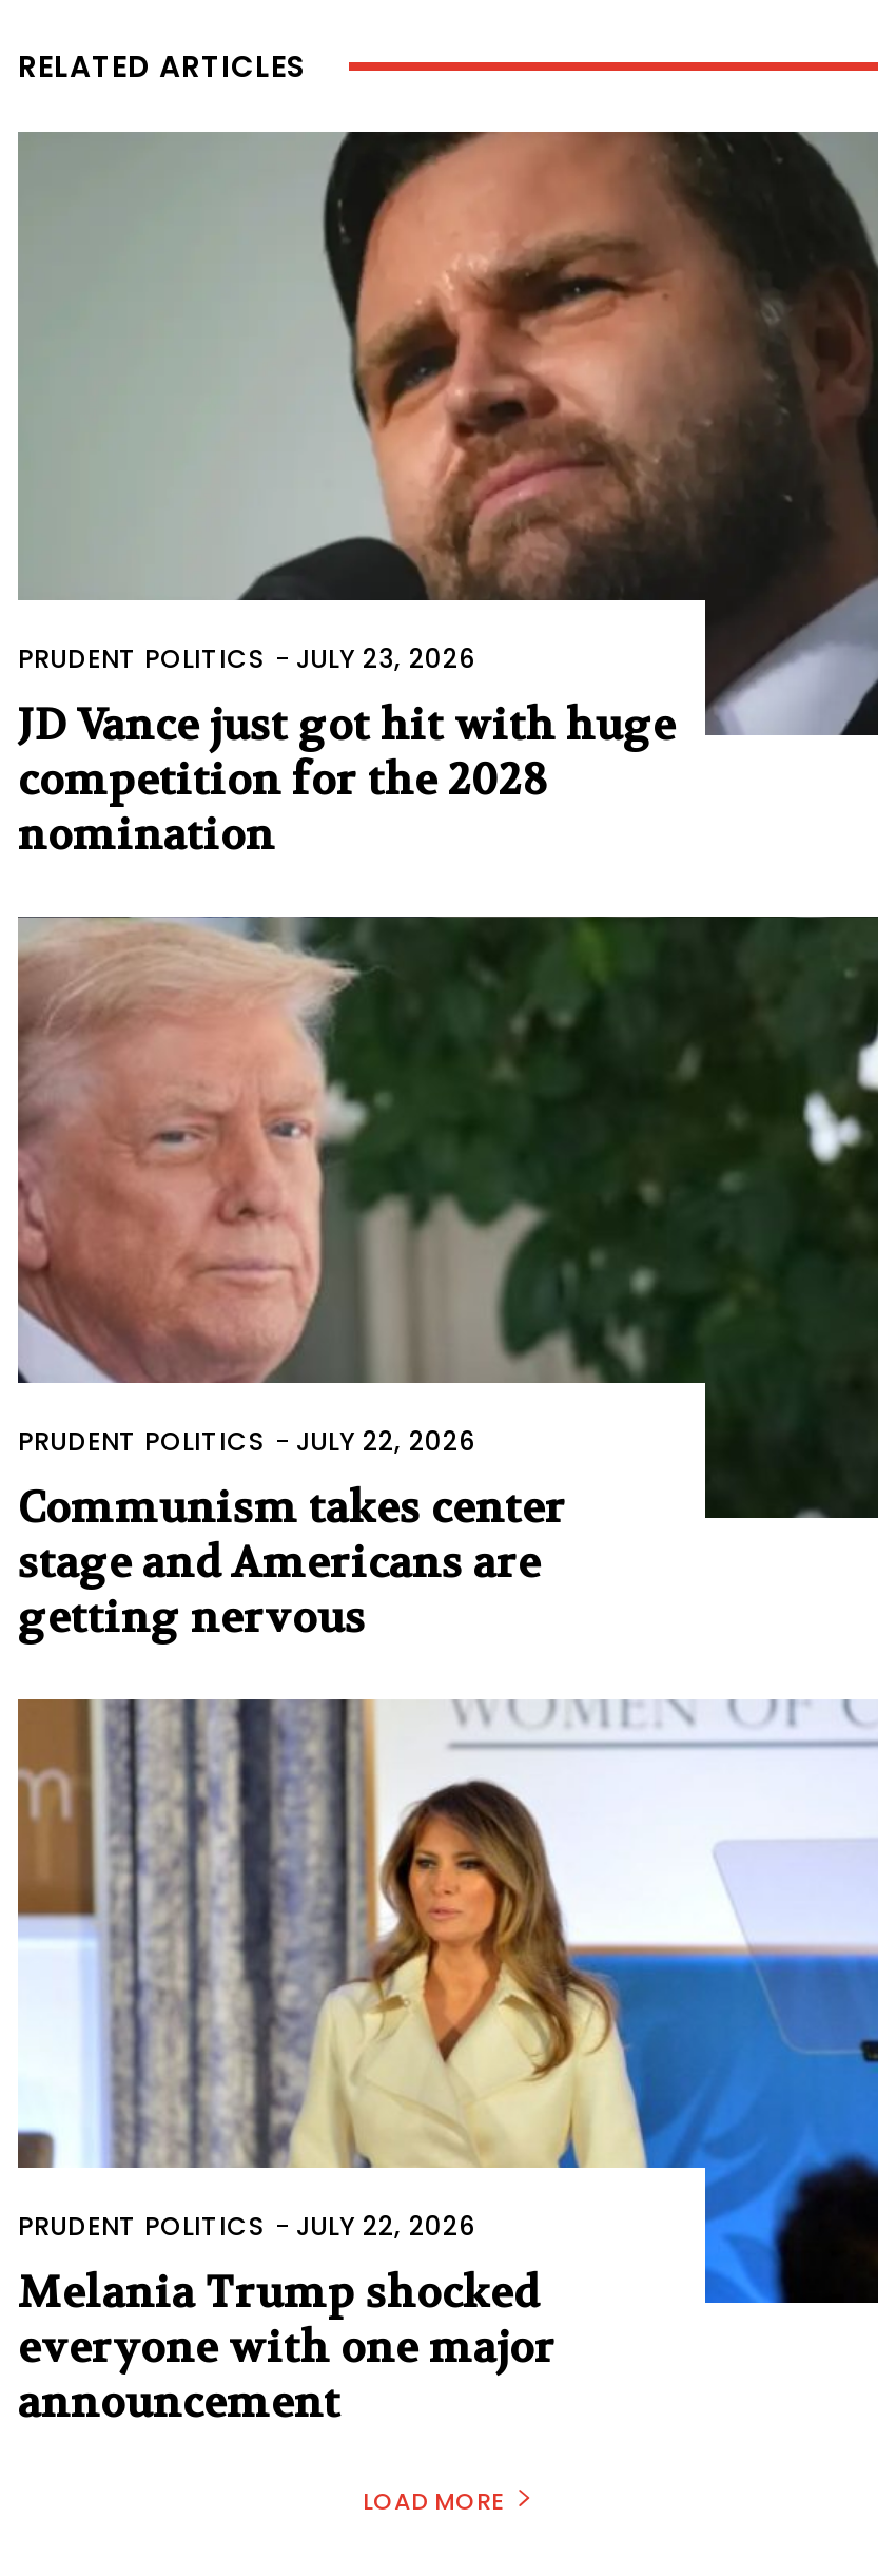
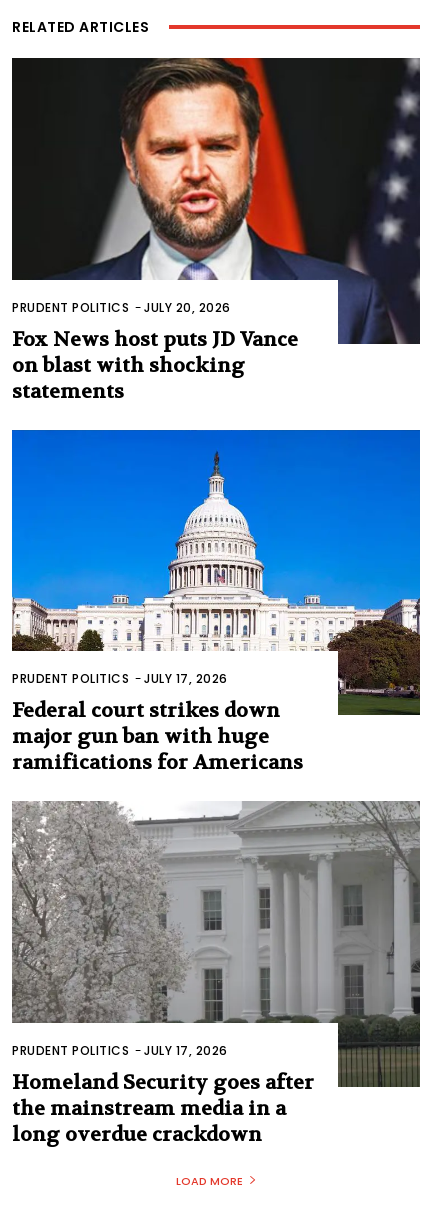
- [image]
- PRUDENT POLITICS - JULY 23, 2026
- JD Vance just got hit with huge
- competition for the 2028
- nomination
+ [image]
+ PRUDENT POLITICS - JULY 20, 2026
+ Fox News host puts JD Vance
+ on blast with shocking
+ statements

- [image]
- PRUDENT POLITICS - JULY 22, 2026
- Communism takes center
- stage and Americans are
- getting nervous
+ [image]
+ PRUDENT POLITICS - JULY 17, 2026
+ Federal court strikes down
+ major gun ban with huge
+ ramifications for Americans

- [image]
- PRUDENT POLITICS - JULY 22, 2026
- Melania Trump shocked
- everyone with one major
- announcement
+ [image]
+ PRUDENT POLITICS - JULY 17, 2026
+ Homeland Security goes after
+ the mainstream media in a
+ long overdue crackdown
